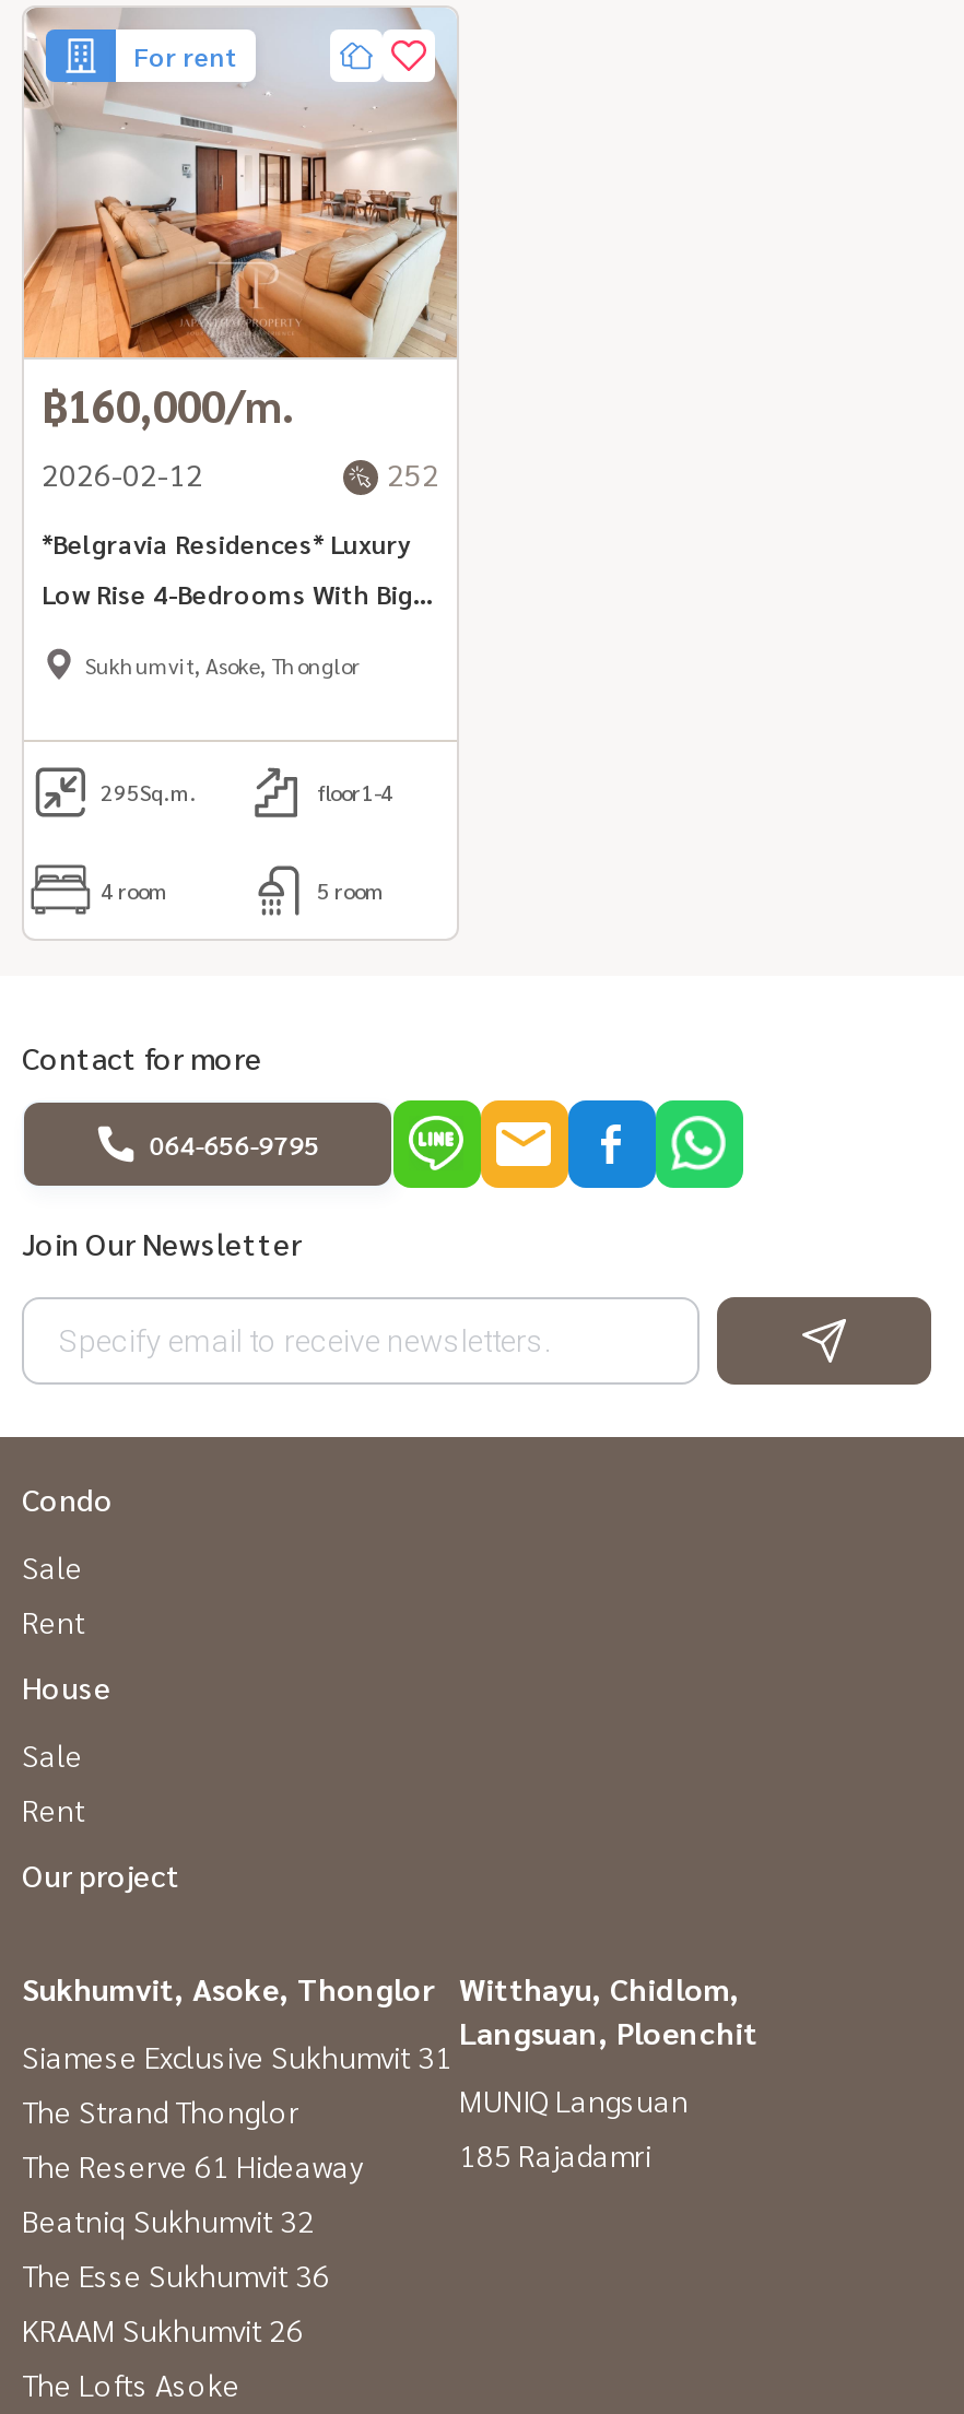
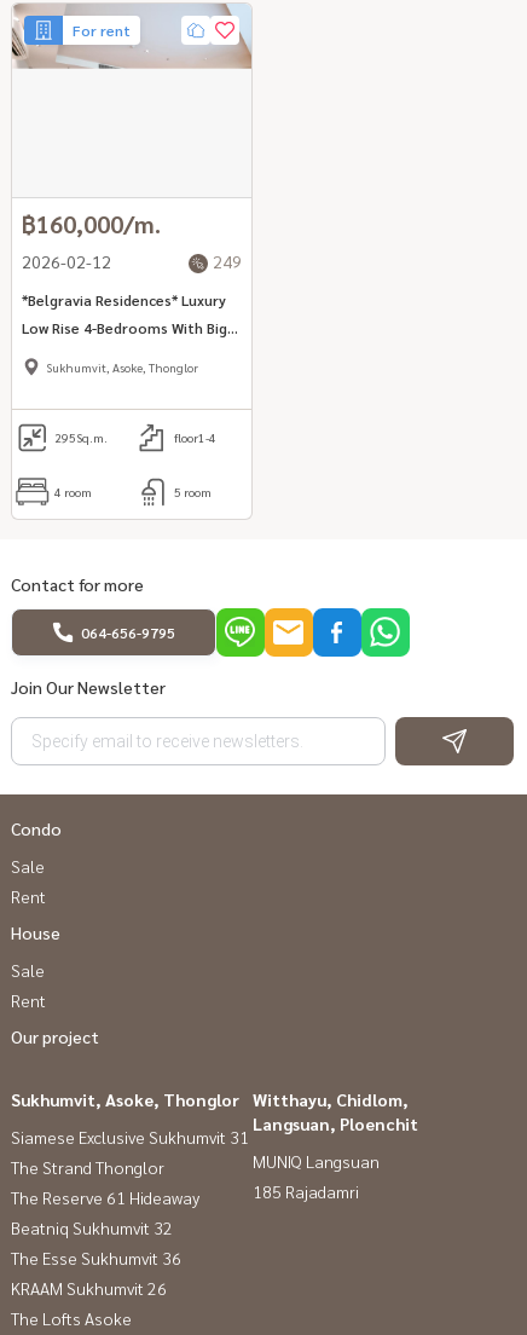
- [image]

- 252
+ 249
